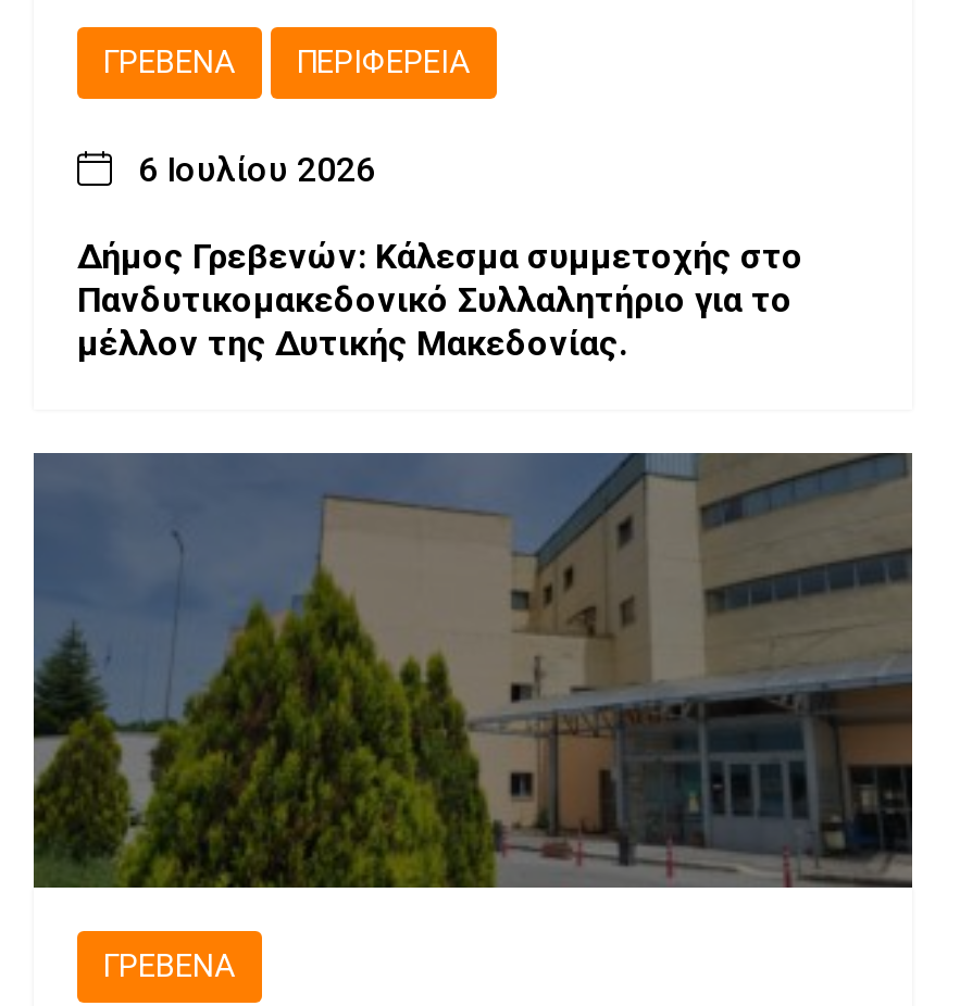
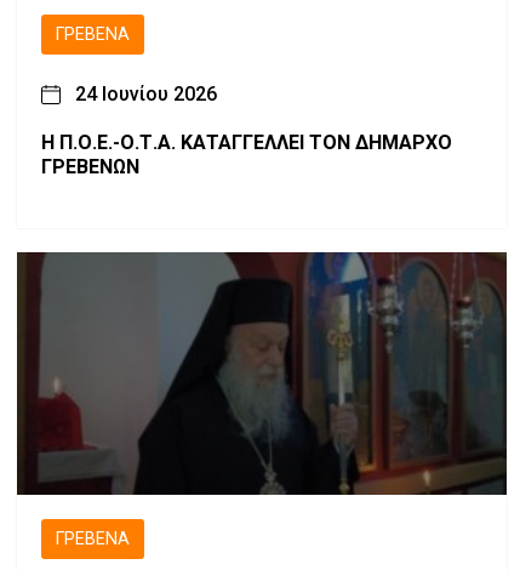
- ΠΕΡΙΦΈΡΕΙΑ
- 6 Ιουλίου 2026
- Δήμος Γρεβενών: Κάλεσμα συμμετοχής στο
- Πανδυτικομακεδονικό Συλλαλητήριο για το
- μέλλον της Δυτικής Μακεδονίας.
+ 24 Ιουνίου 2026
+ Η Π.Ο.Ε.-Ο.Τ.Α. ΚΑΤΑΓΓΕΛΛΕΙ ΤΟΝ ΔΗΜΑΡΧΟ
+ ΓΡΕΒΕΝΩΝ

- [image]
+ [image]
